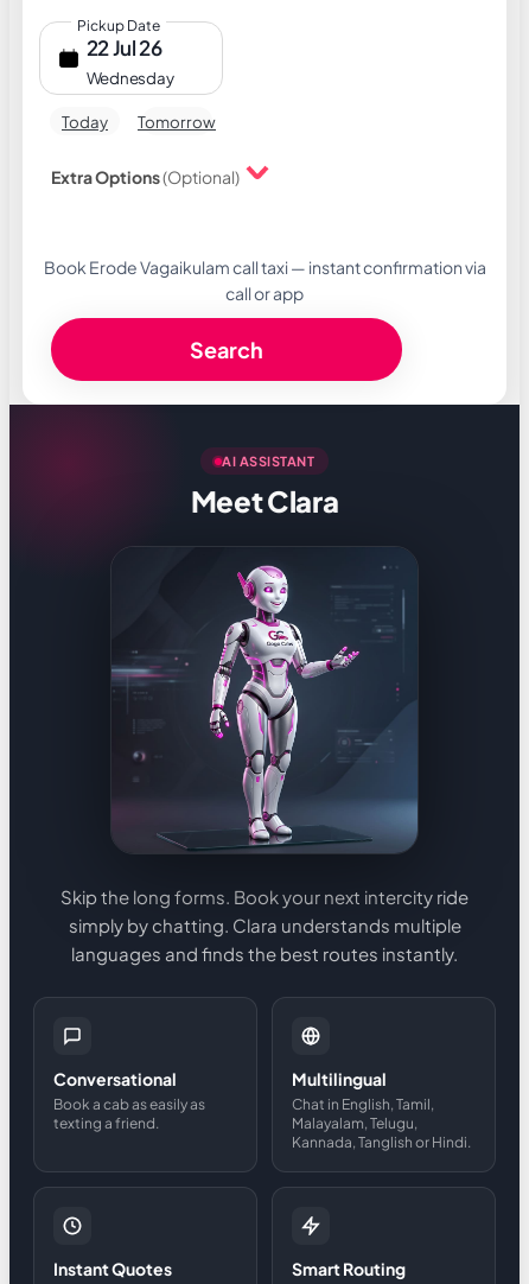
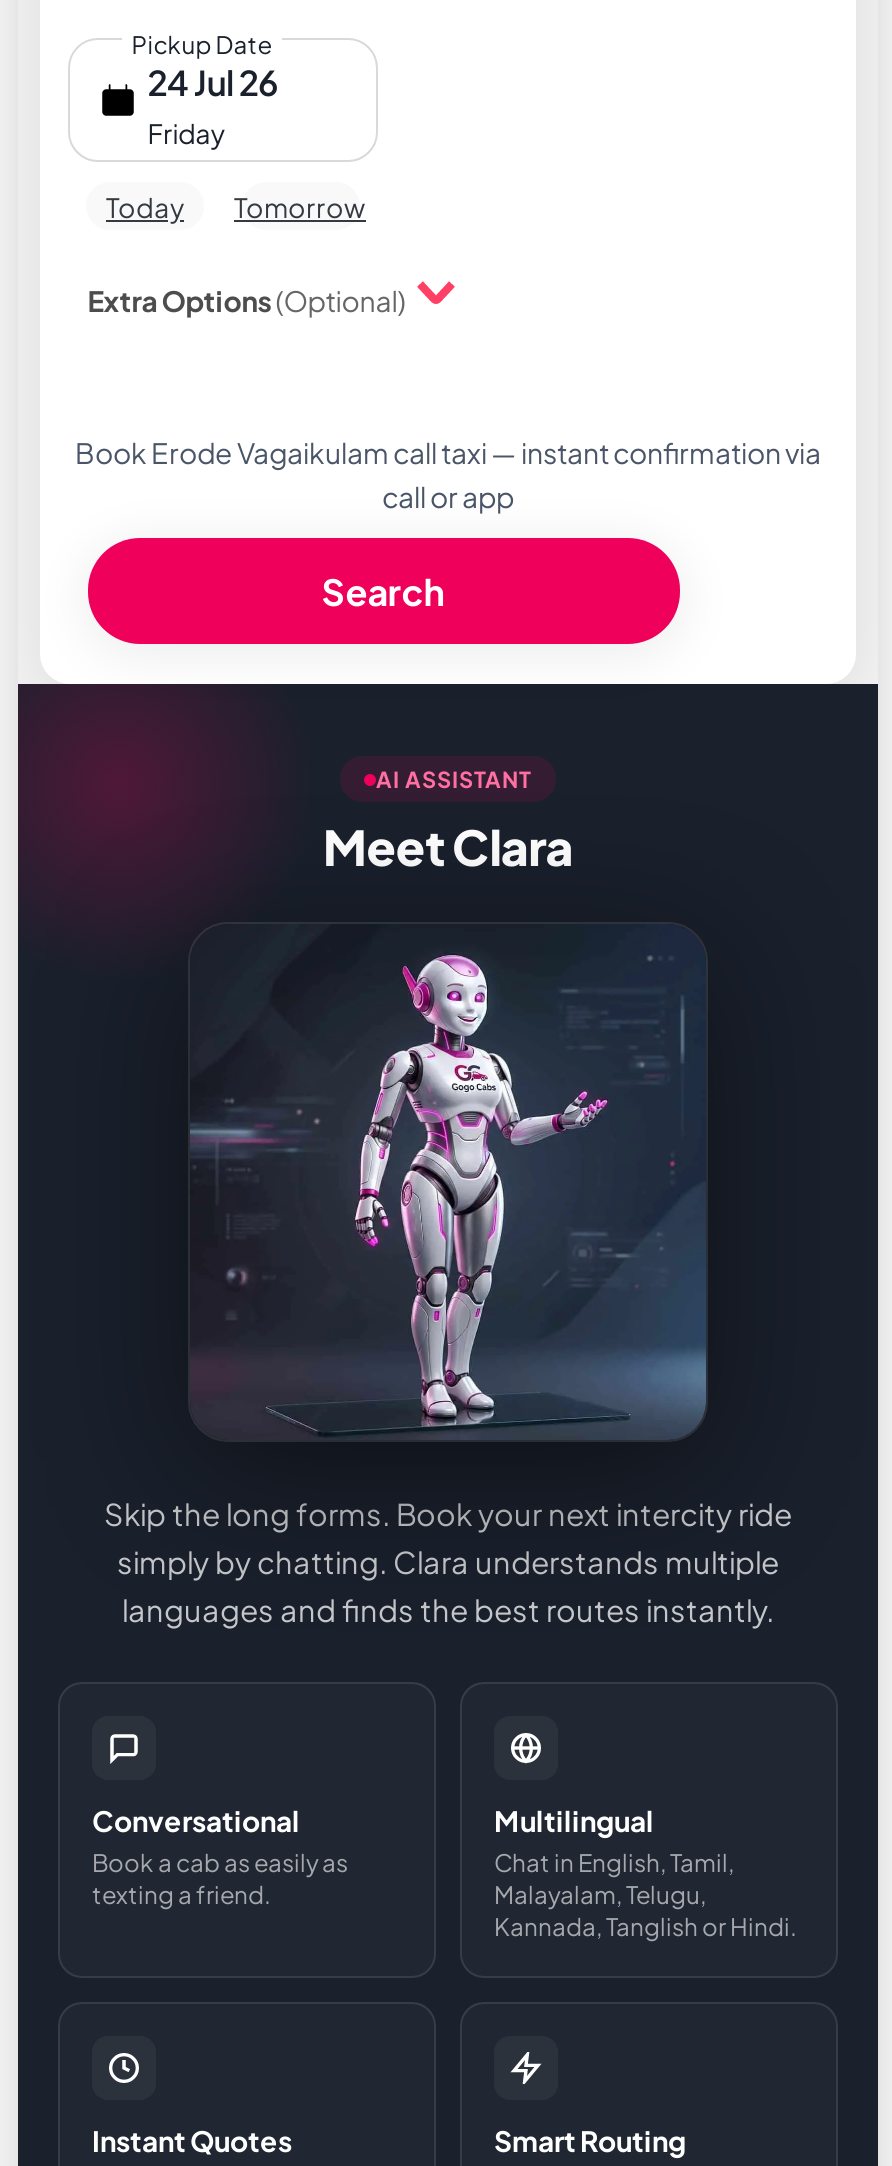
- 22 Jul 26
- Wednesday
+ 24 Jul 26
+ Friday
